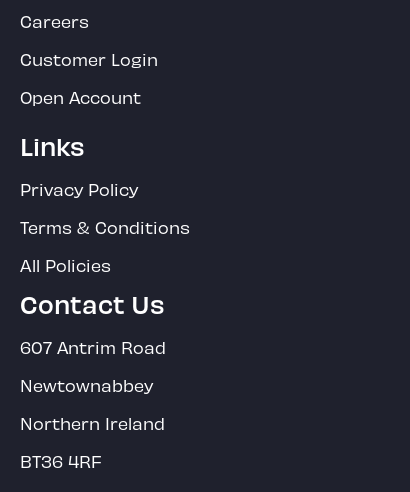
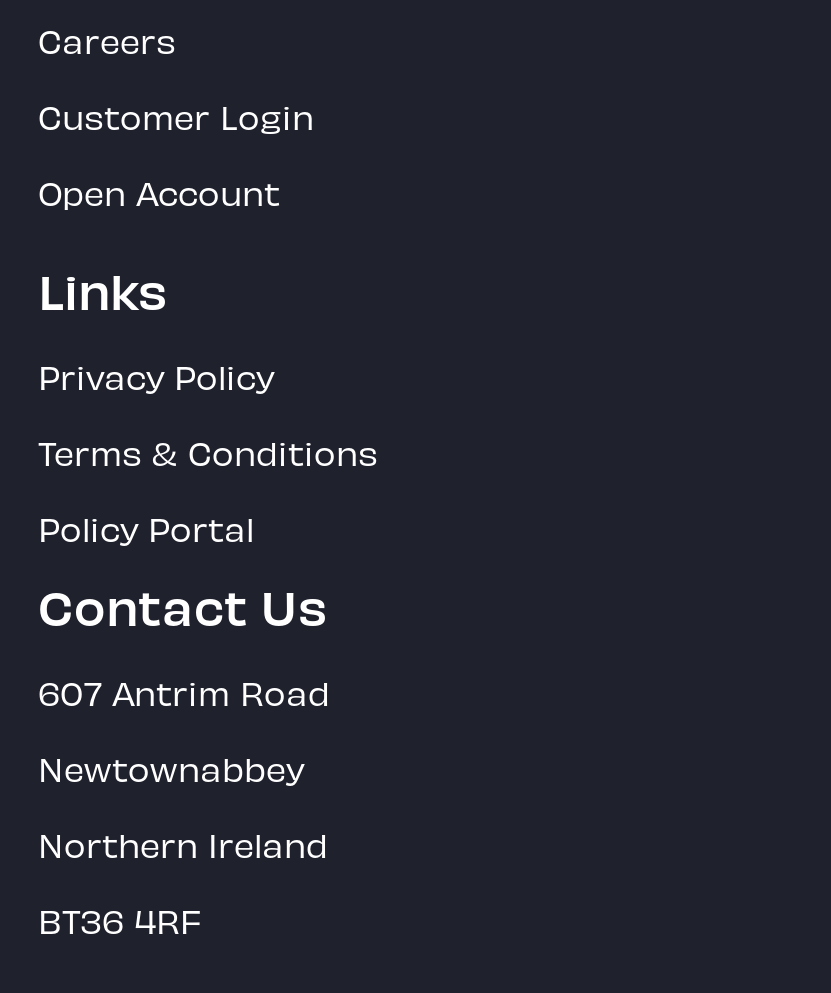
- All Policies
+ Policy Portal
